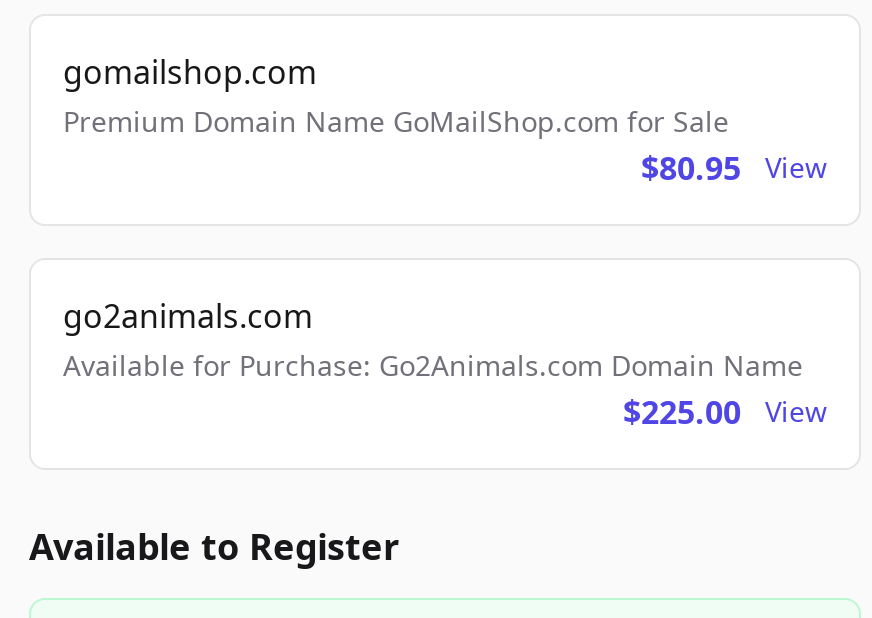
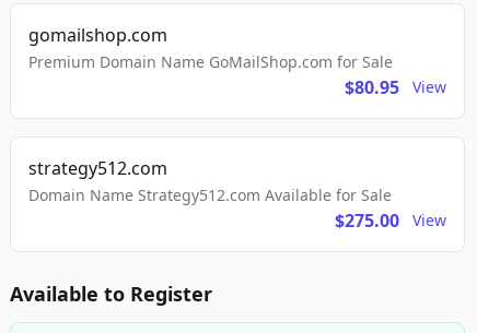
- go2animals.com
- Available for Purchase: Go2Animals.com Domain Name
- $225.00
+ strategy512.com
+ Domain Name Strategy512.com Available for Sale
+ $275.00
